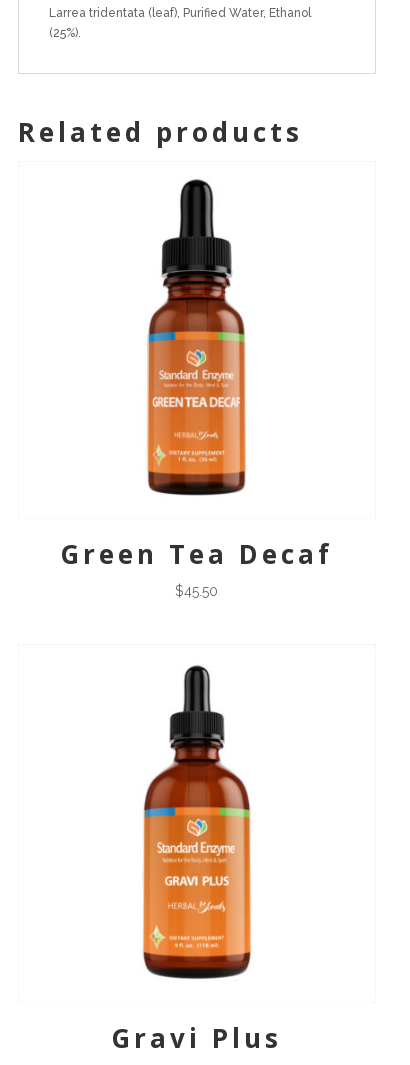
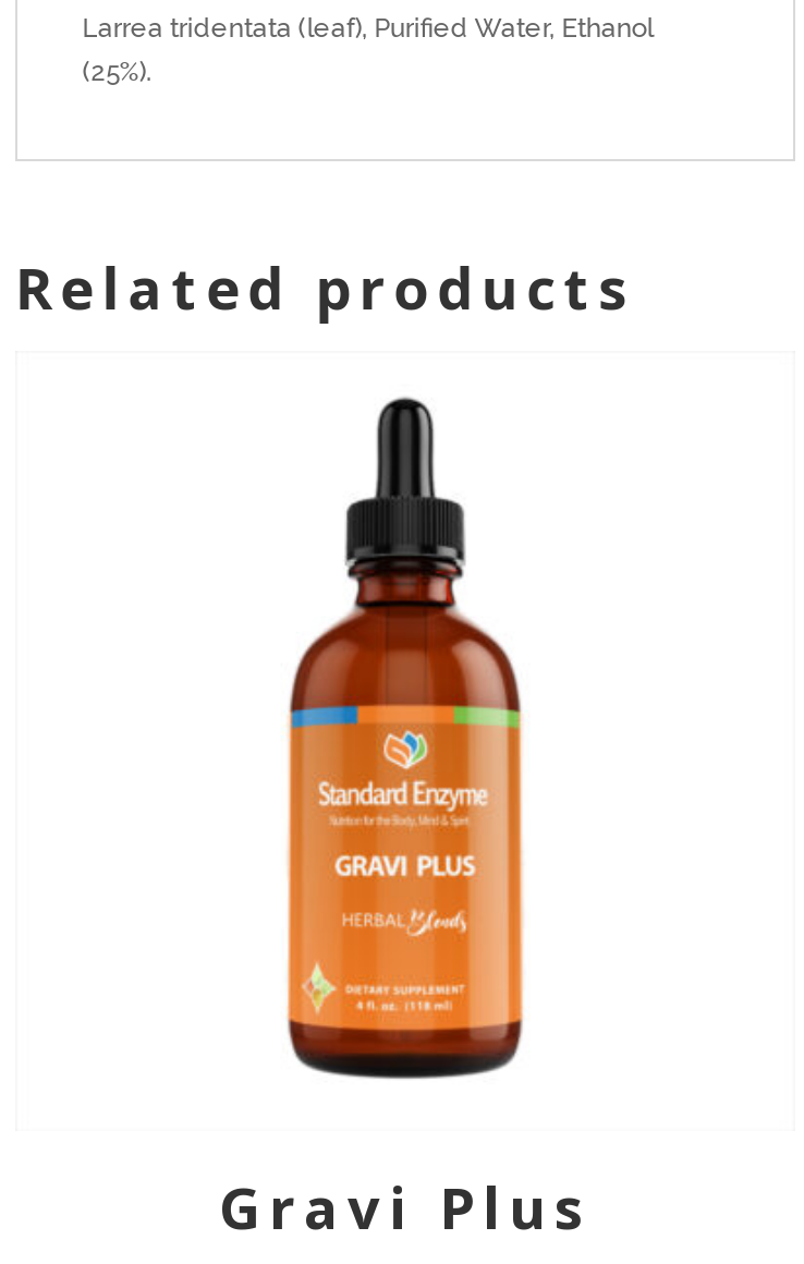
- [image]

- Green Tea Decaf
- $45.50
